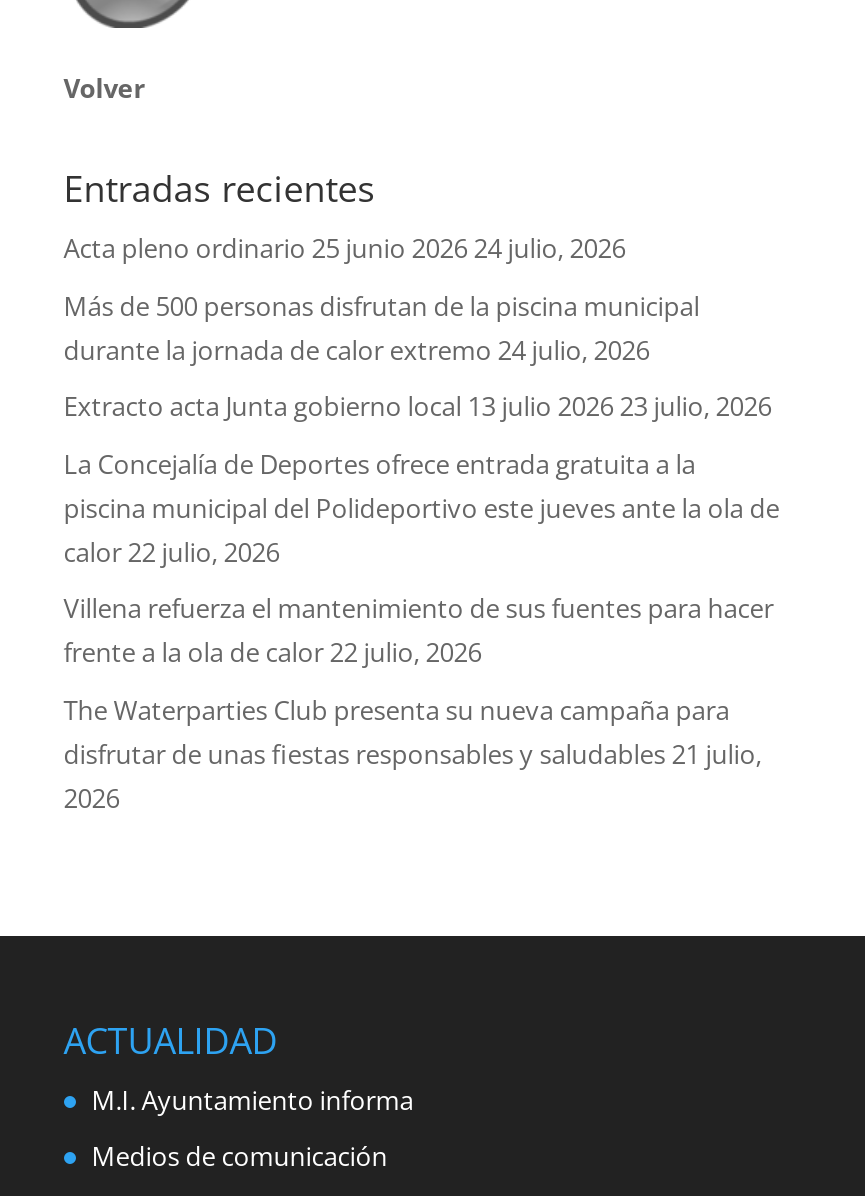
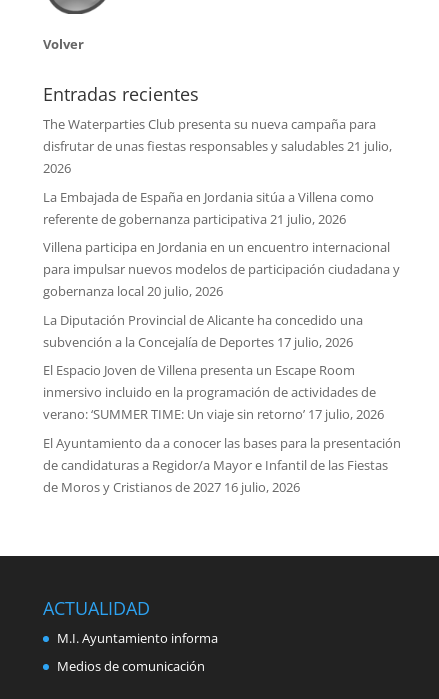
- Acta pleno ordinario 25 junio 2026 24 julio, 2026
- Más de 500 personas disfrutan de la piscina municipal
- durante la jornada de calor extremo 24 julio, 2026
- Extracto acta Junta gobierno local 13 julio 2026 23 julio, 2026
- La Concejalía de Deportes ofrece entrada gratuita a la
- piscina municipal del Polideportivo este jueves ante la ola de
- calor 22 julio, 2026
- Villena refuerza el mantenimiento de sus fuentes para hacer
- frente a la ola de calor 22 julio, 2026

moved up: The Waterparties Club presenta su nueva campaña para | disfrutar de unas fiestas responsables y saludables 21 julio, | 2026

+ La Embajada de España en Jordania sitúa a Villena como
+ referente de gobernanza participativa 21 julio, 2026
+ Villena participa en Jordania en un encuentro internacional
+ para impulsar nuevos modelos de participación ciudadana y
+ gobernanza local 20 julio, 2026
+ La Diputación Provincial de Alicante ha concedido una
+ subvención a la Concejalía de Deportes 17 julio, 2026
+ El Espacio Joven de Villena presenta un Escape Room
+ inmersivo incluido en la programación de actividades de
+ verano: ‘SUMMER TIME: Un viaje sin retorno’ 17 julio, 2026
+ El Ayuntamiento da a conocer las bases para la presentación
+ de candidaturas a Regidor/a Mayor e Infantil de las Fiestas
+ de Moros y Cristianos de 2027 16 julio, 2026
